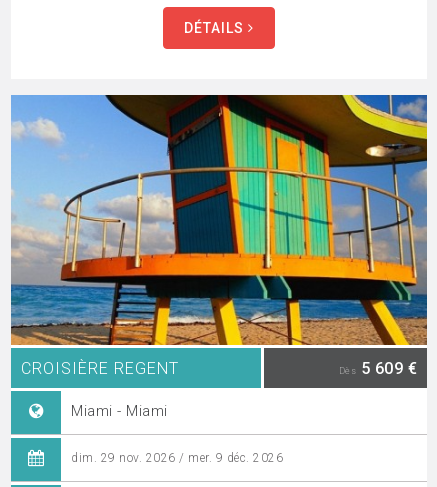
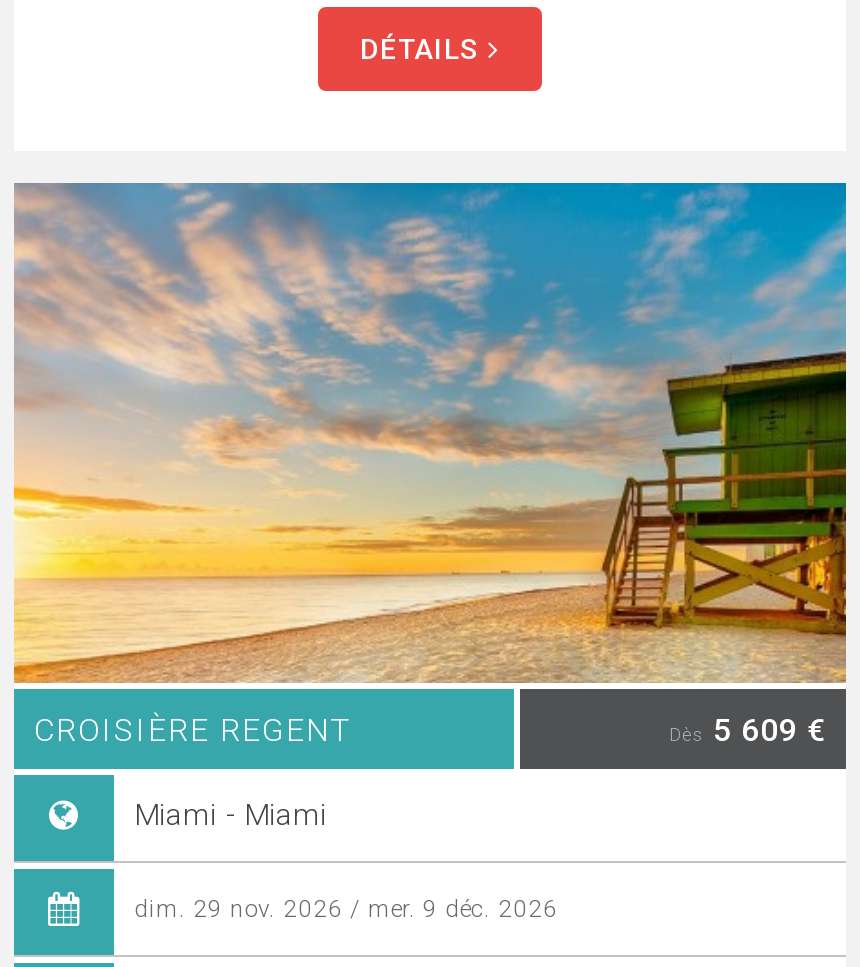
- [image]
+ [image]
